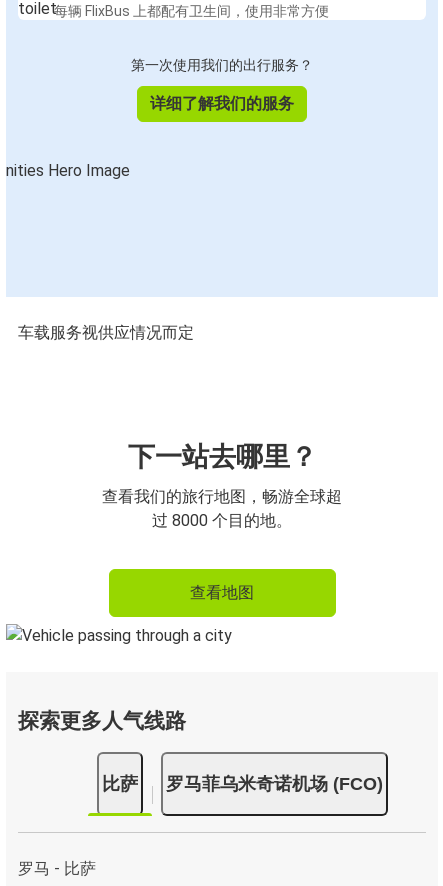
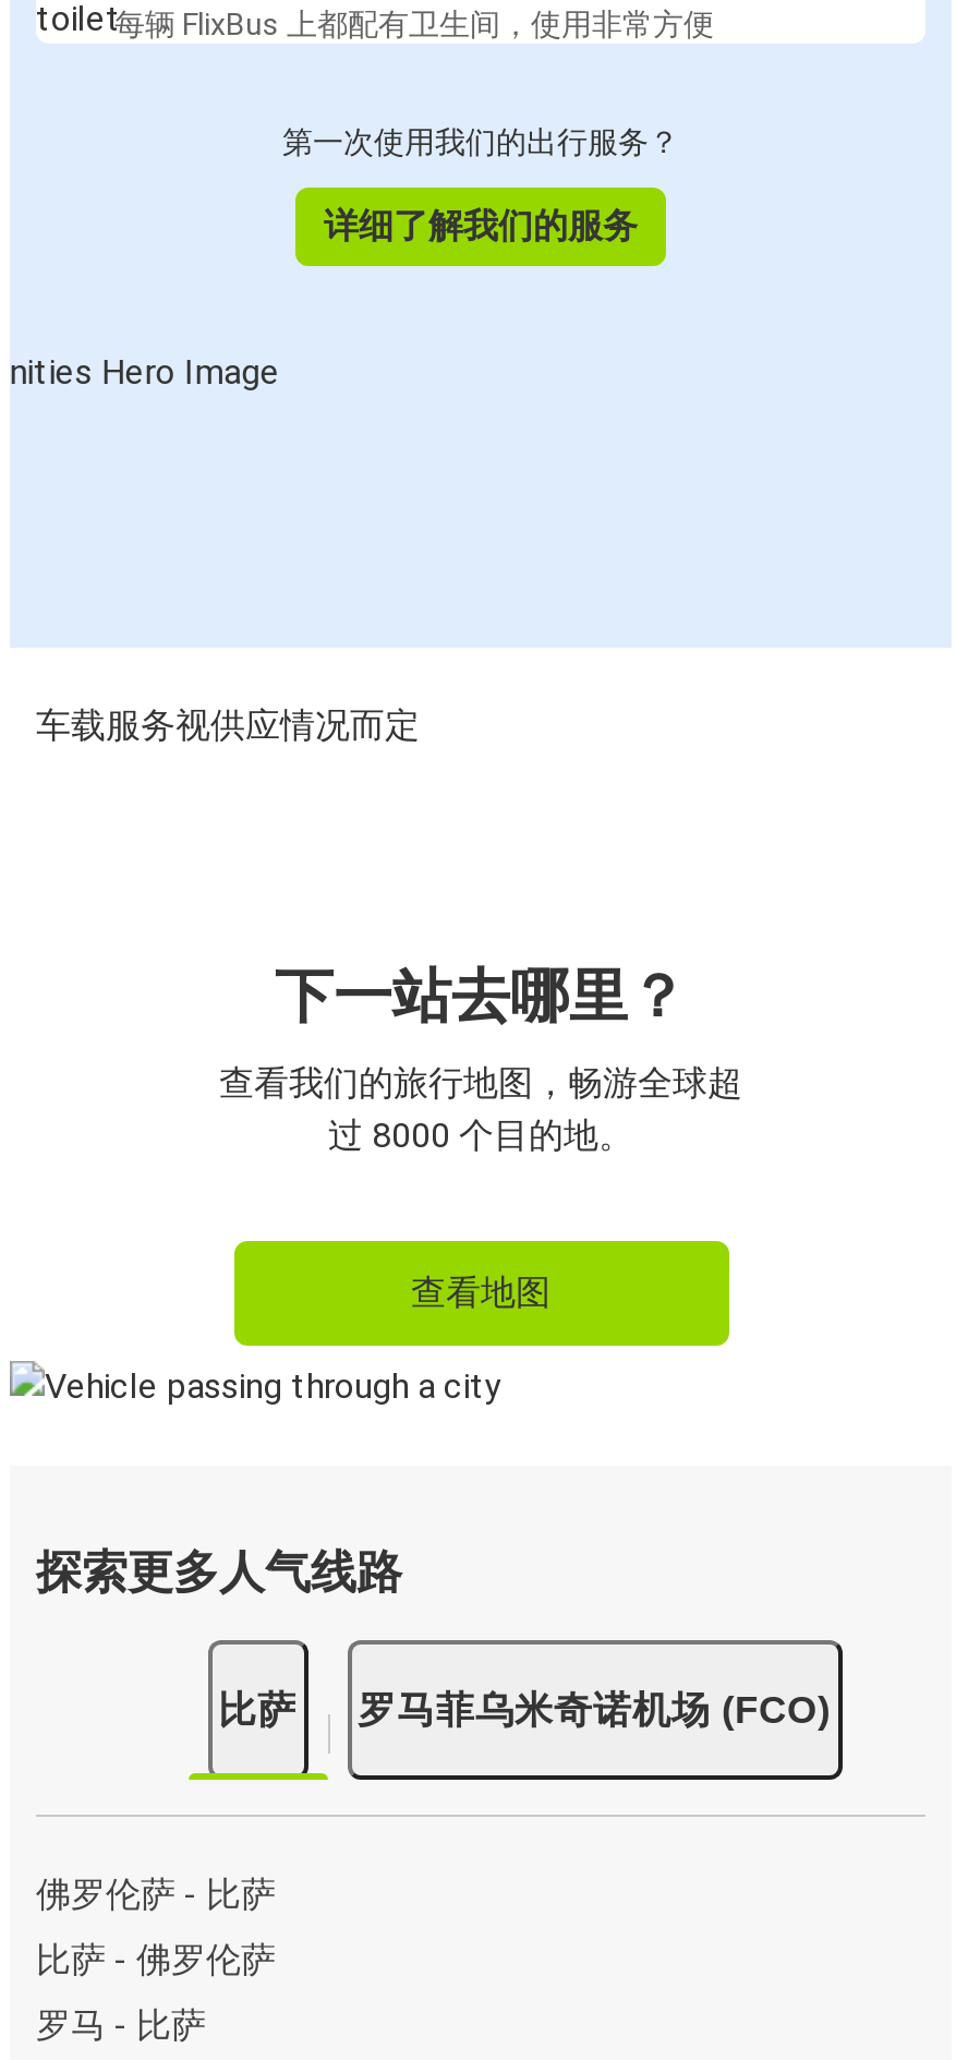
+ 佛罗伦萨 - 比萨
+ 比萨 - 佛罗伦萨
